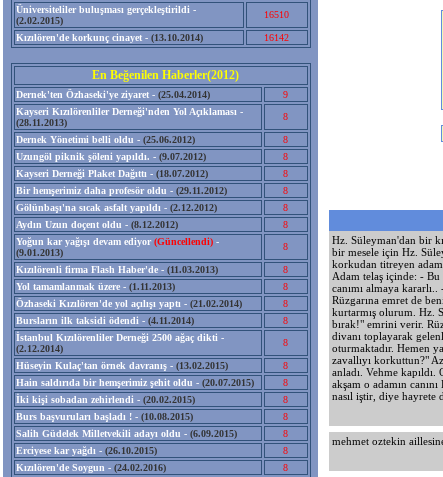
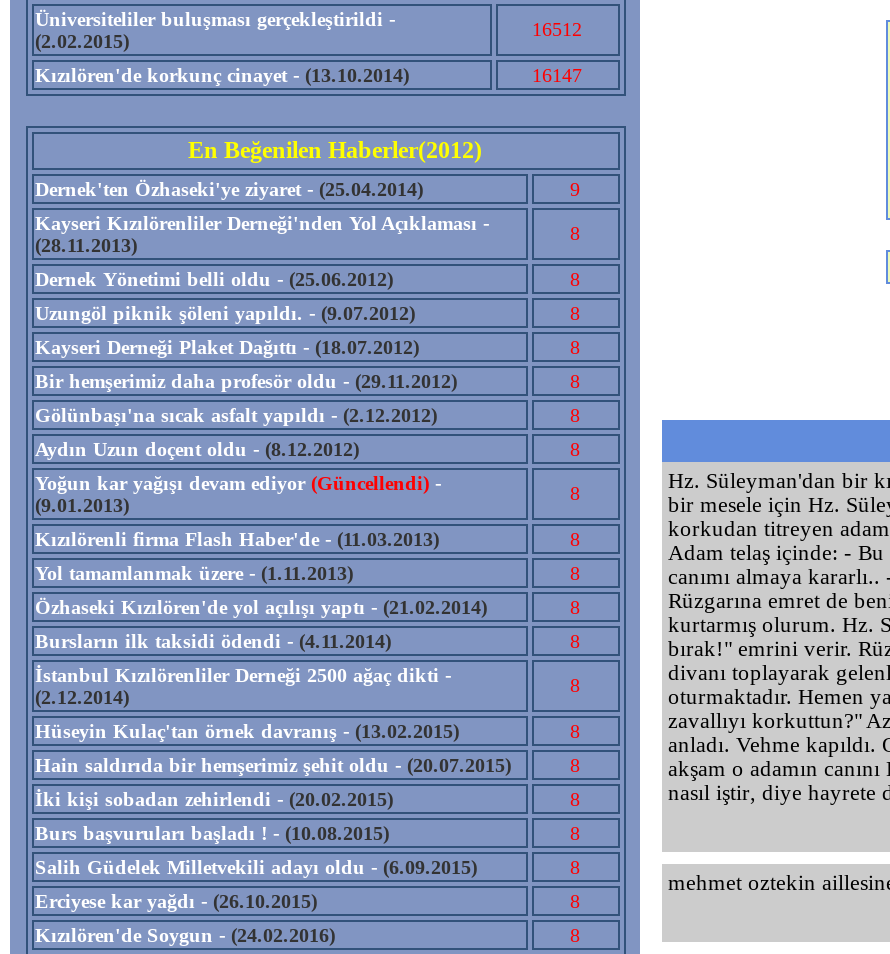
- 16510
+ 16512

- 16142
+ 16147
